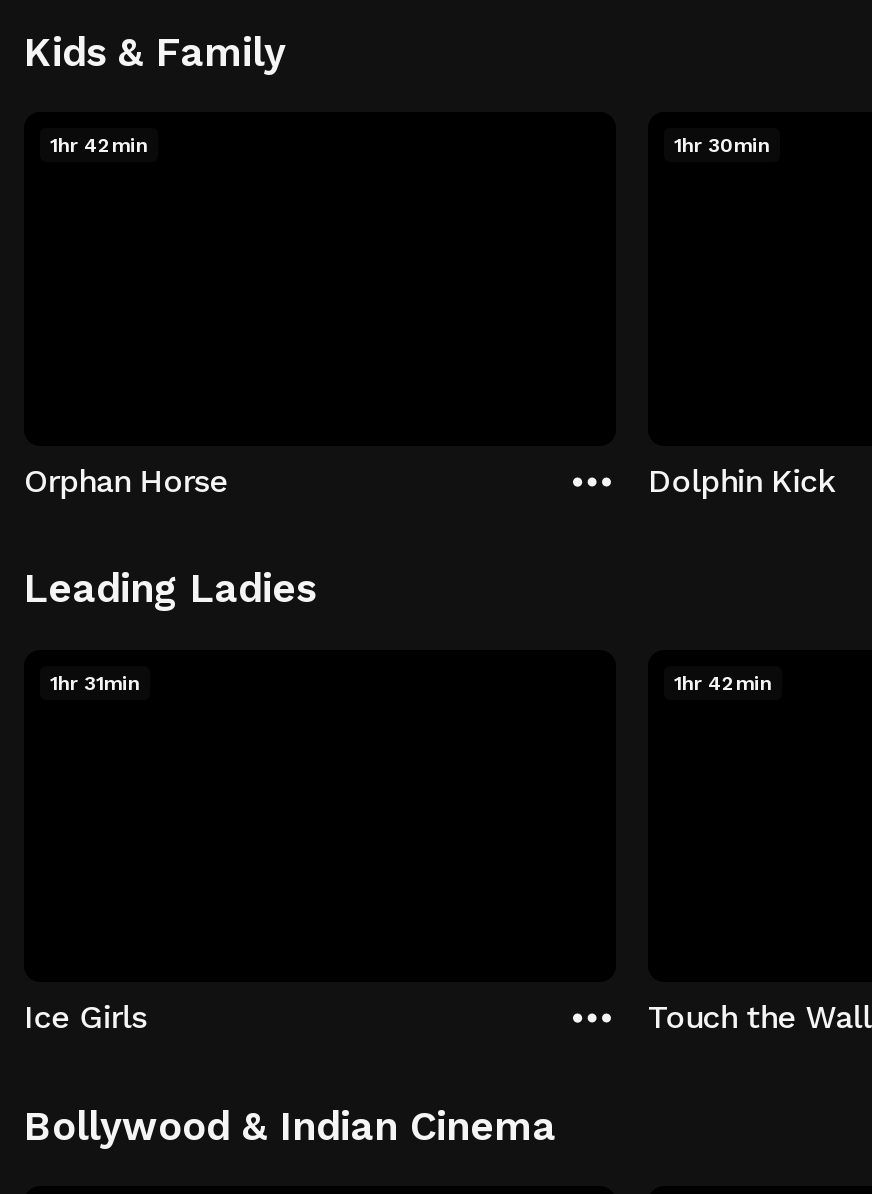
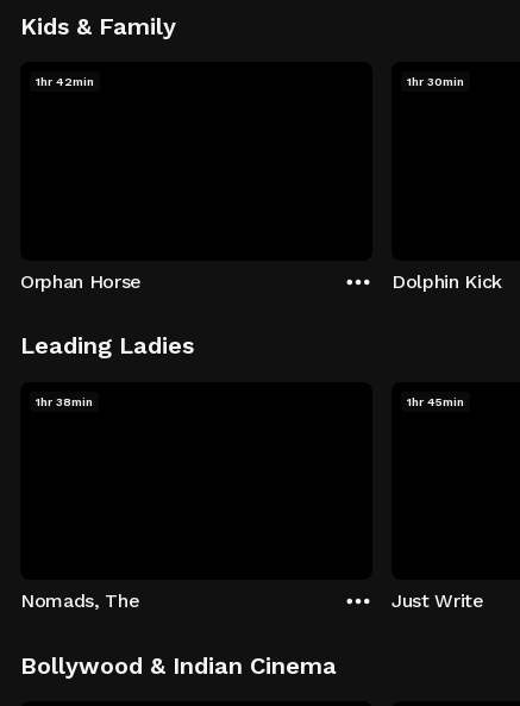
- 1hr 31min
+ 1hr 38min

- 1hr 42min
+ 1hr 45min

- Ice Girls
+ Nomads, The

- Touch the Wall
+ Just Write
